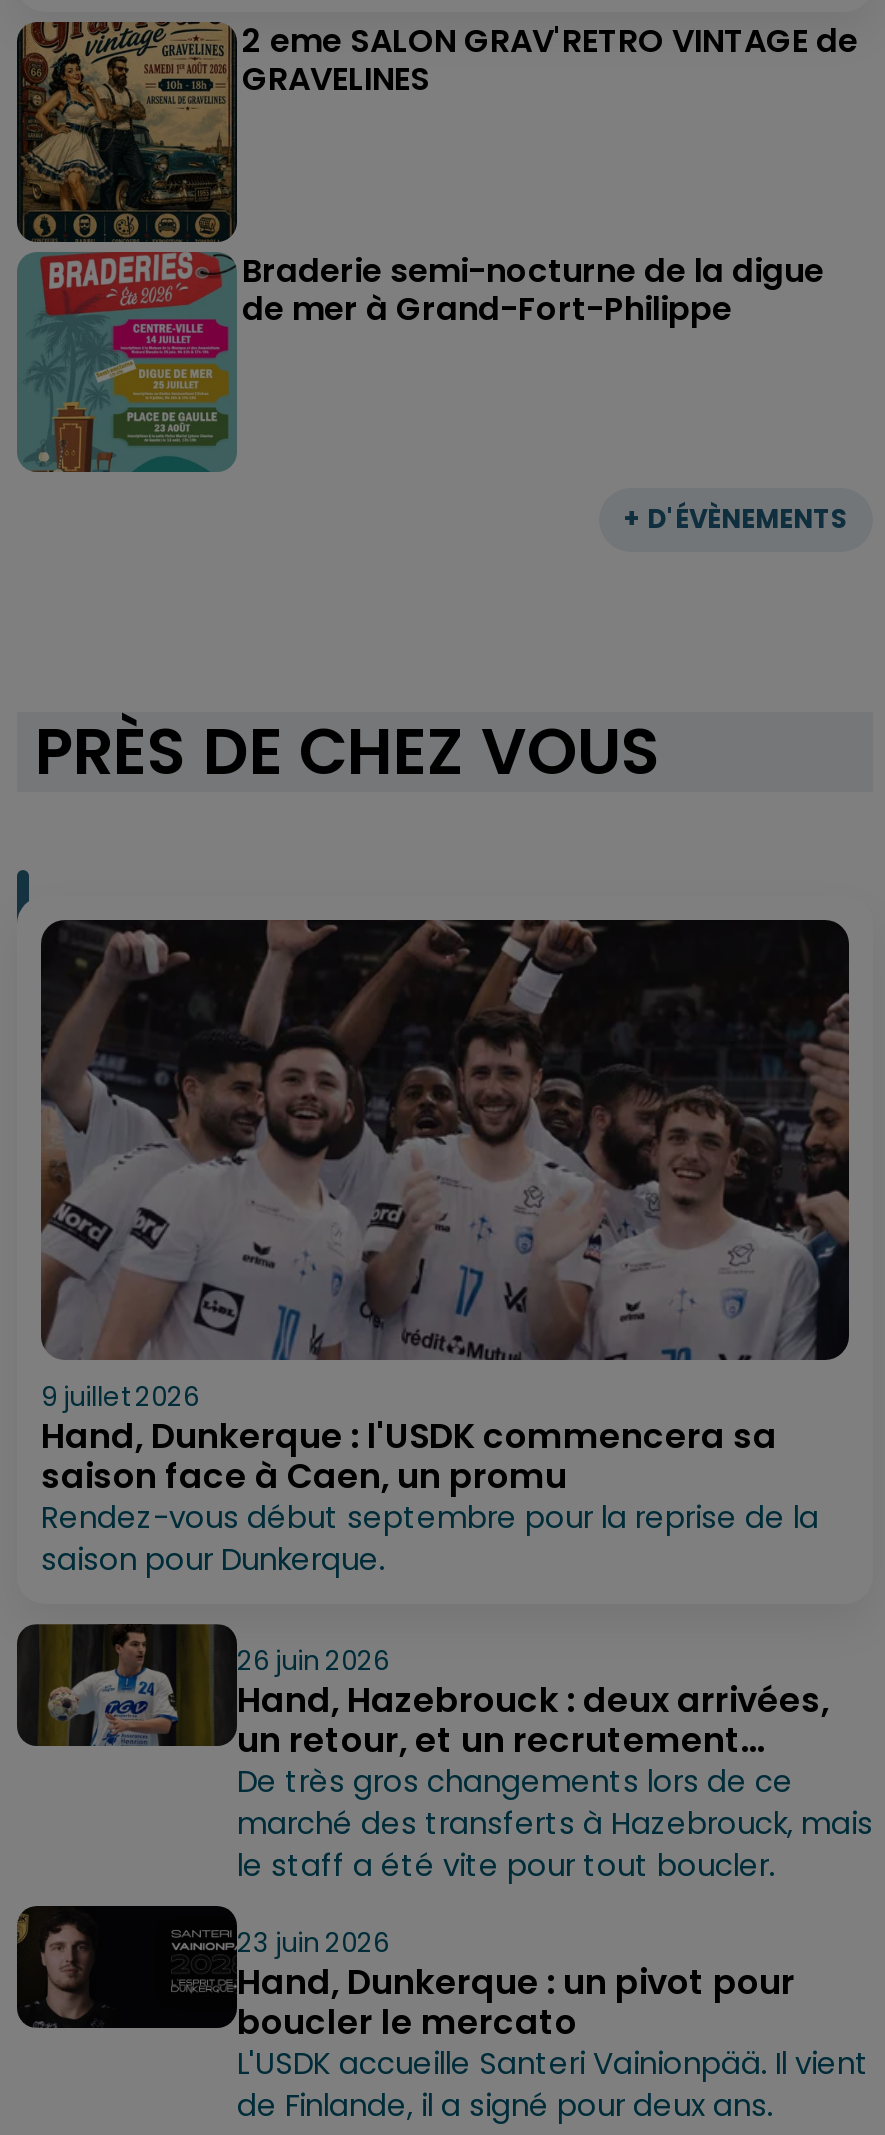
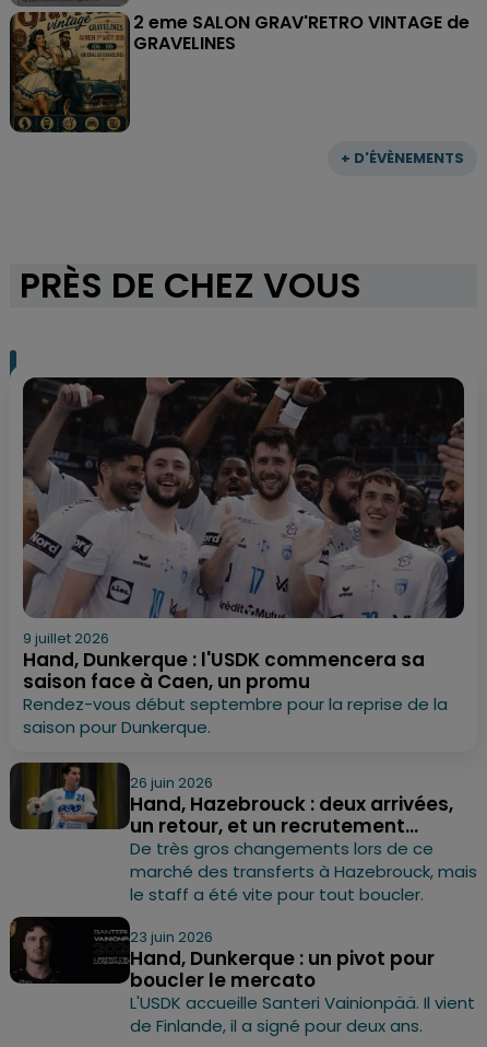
- [image]
- Braderie semi-nocturne de la digue
- de mer à Grand-Fort-Philippe
